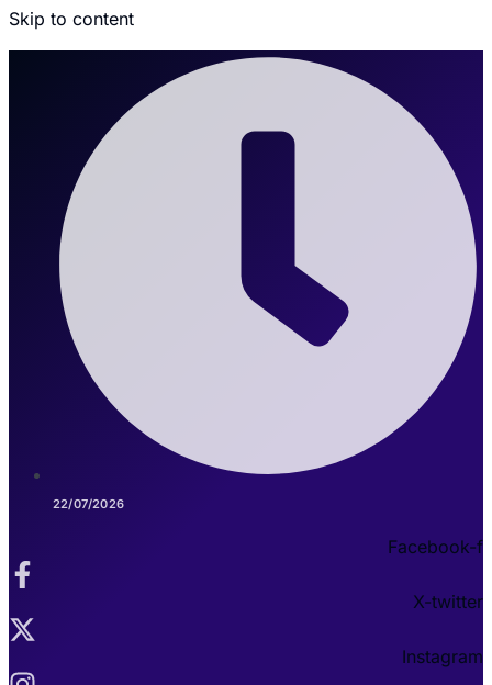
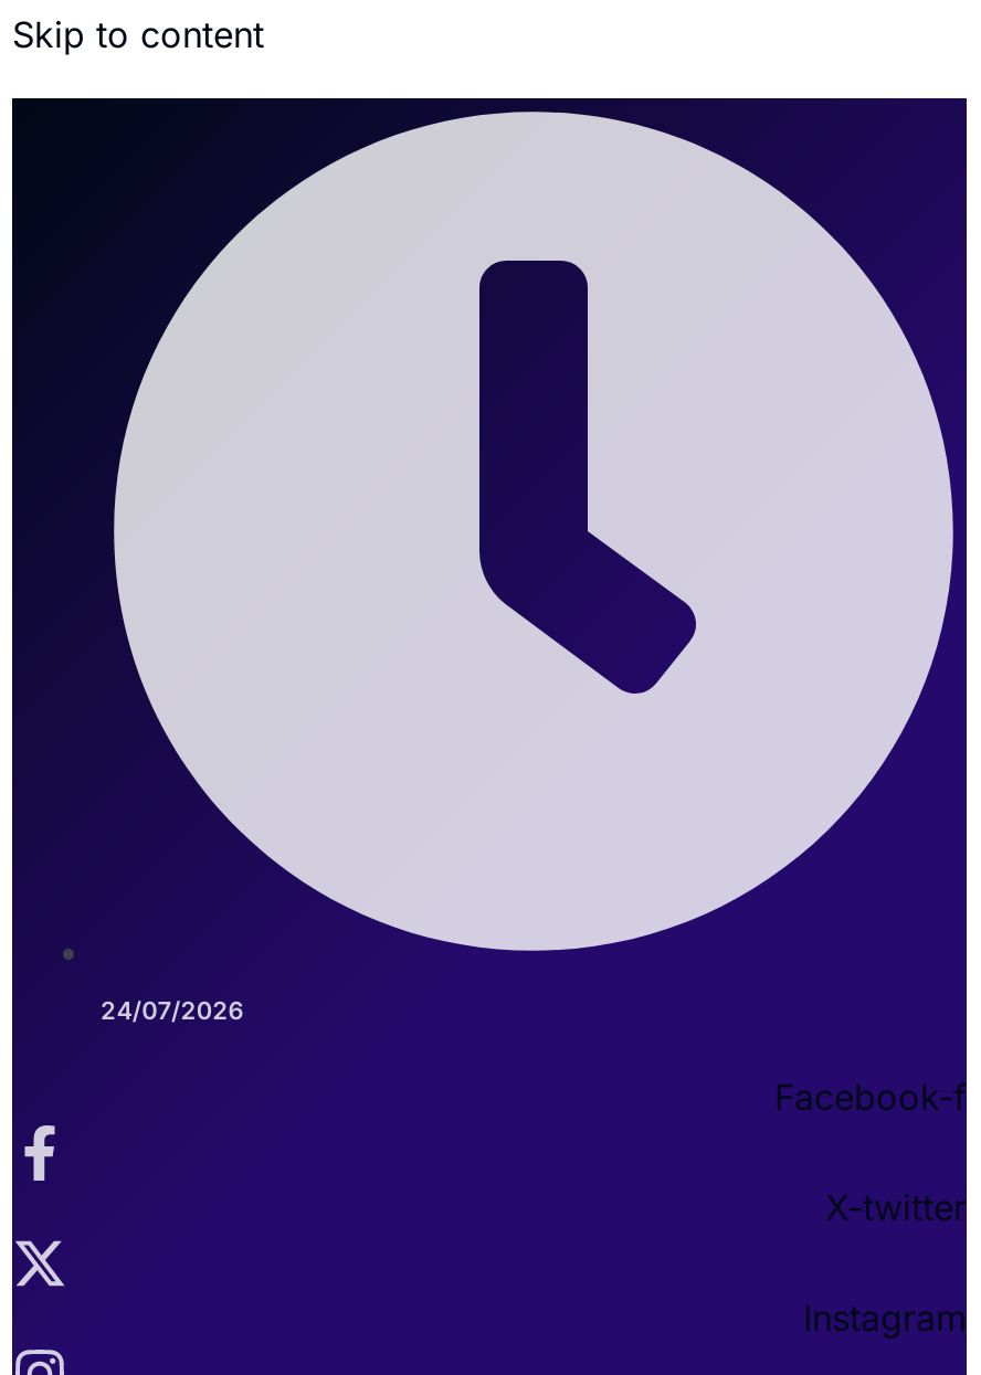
- 22/07/2026
+ 24/07/2026
